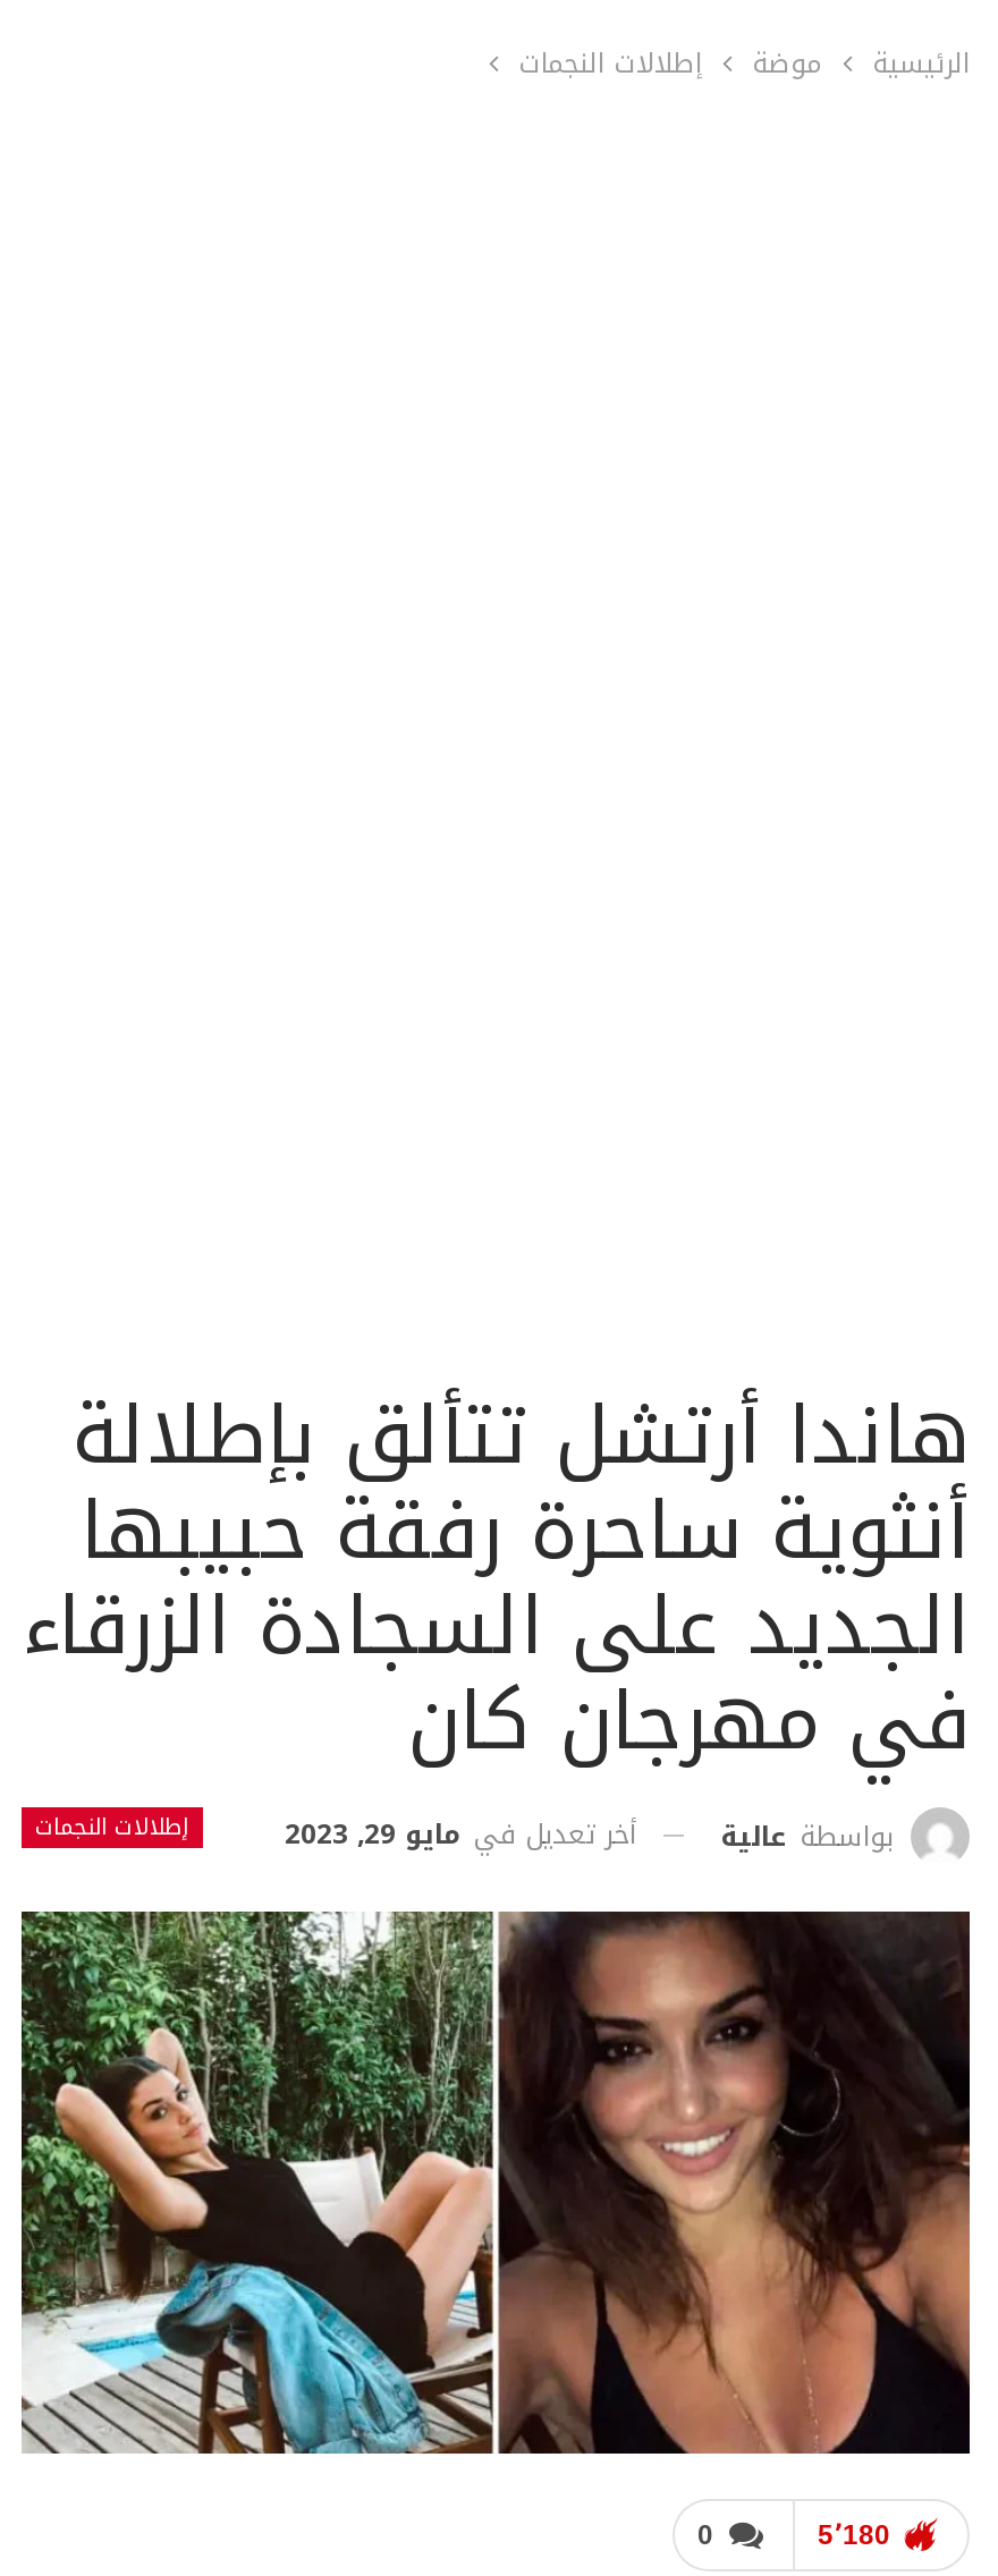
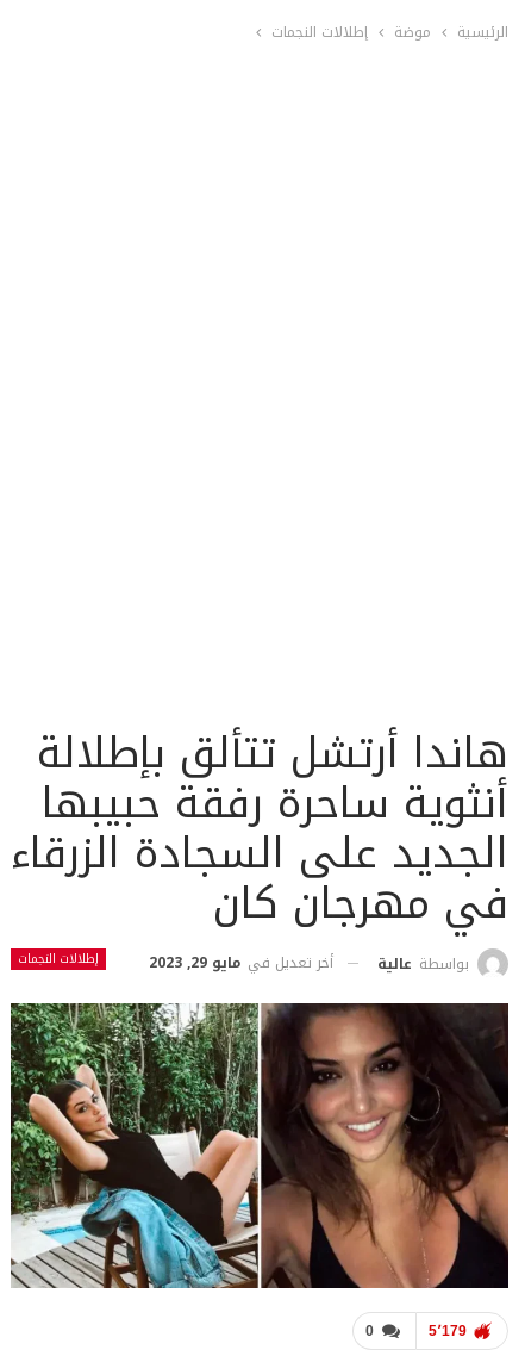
- 5٬180
+ 5٬179
